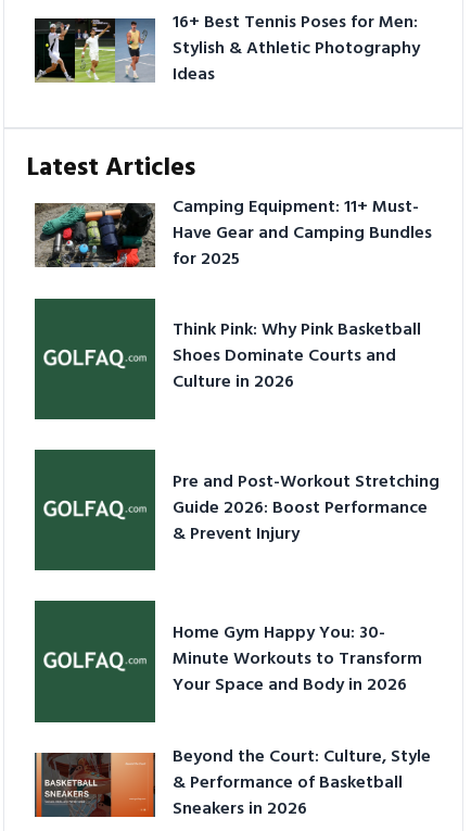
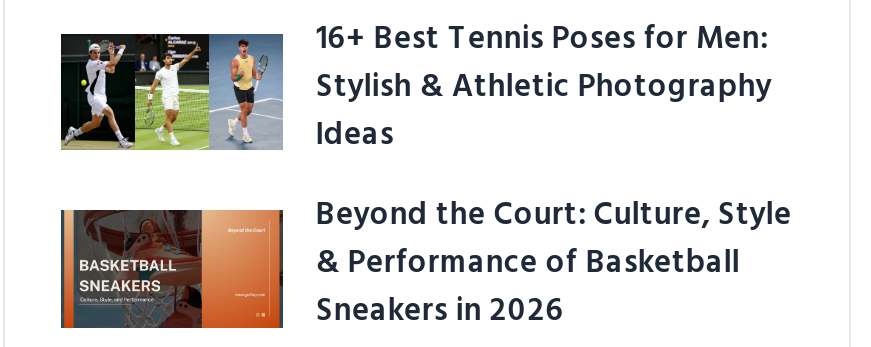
- [image]
- Latest Articles
- Camping Equipment: 11+ Must-
- Have Gear and Camping Bundles
- for 2025
- Think Pink: Why Pink Basketball
- Shoes Dominate Courts and
- Culture in 2026

- [image]

- [image]
- Pre and Post-Workout Stretching
- Guide 2026: Boost Performance
- & Prevent Injury

- [image]
- Home Gym Happy You: 30-
- Minute Workouts to Transform
- Your Space and Body in 2026
